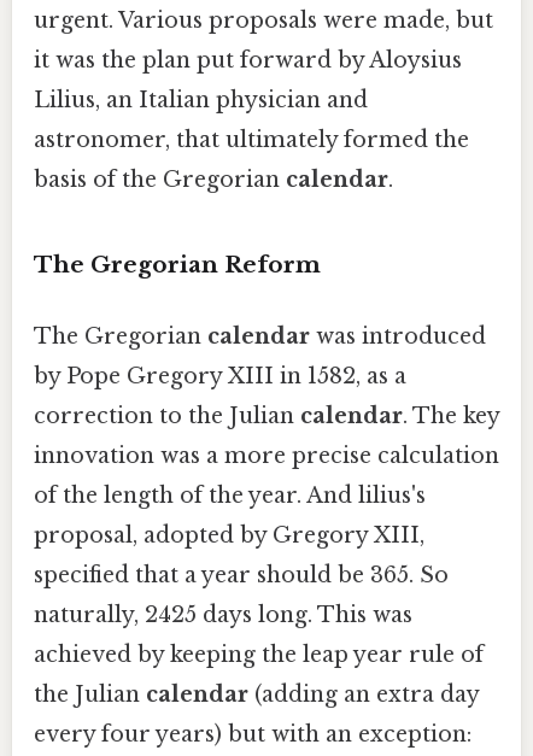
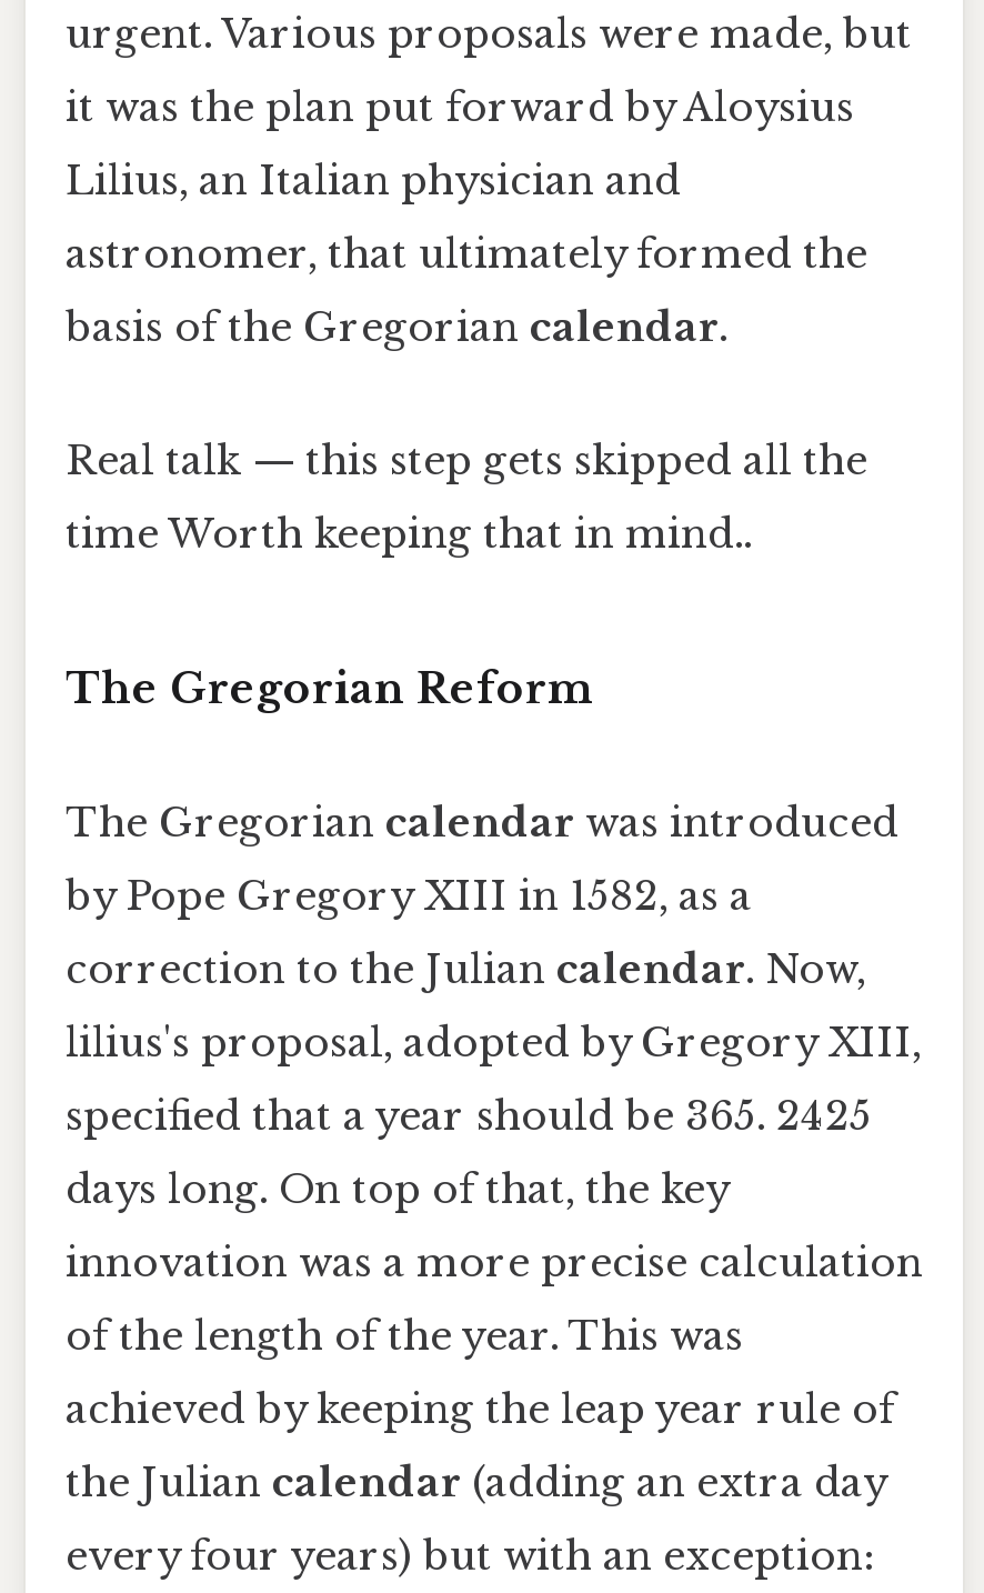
+ Real talk — this step gets skipped all the
+ time Worth keeping that in mind..

- correction to the Julian calendar. The key
+ correction to the Julian calendar. Now,
+ lilius's proposal, adopted by Gregory XIII,
+ specified that a year should be 365. 2425
+ days long. On top of that, the key

moved down: innovation was a more precise calculation

- of the length of the year. And lilius's
- proposal, adopted by Gregory XIII,
- specified that a year should be 365. So
- naturally, 2425 days long. This was
+ of the length of the year. This was
